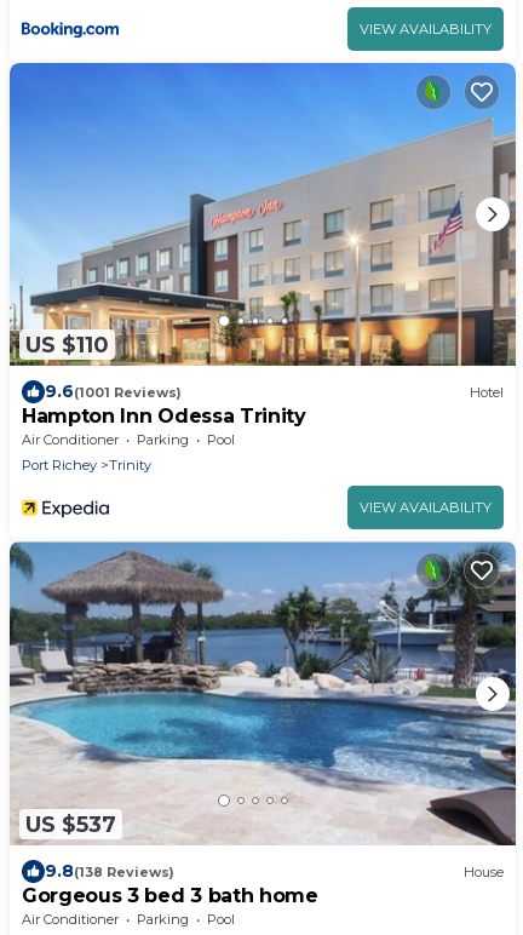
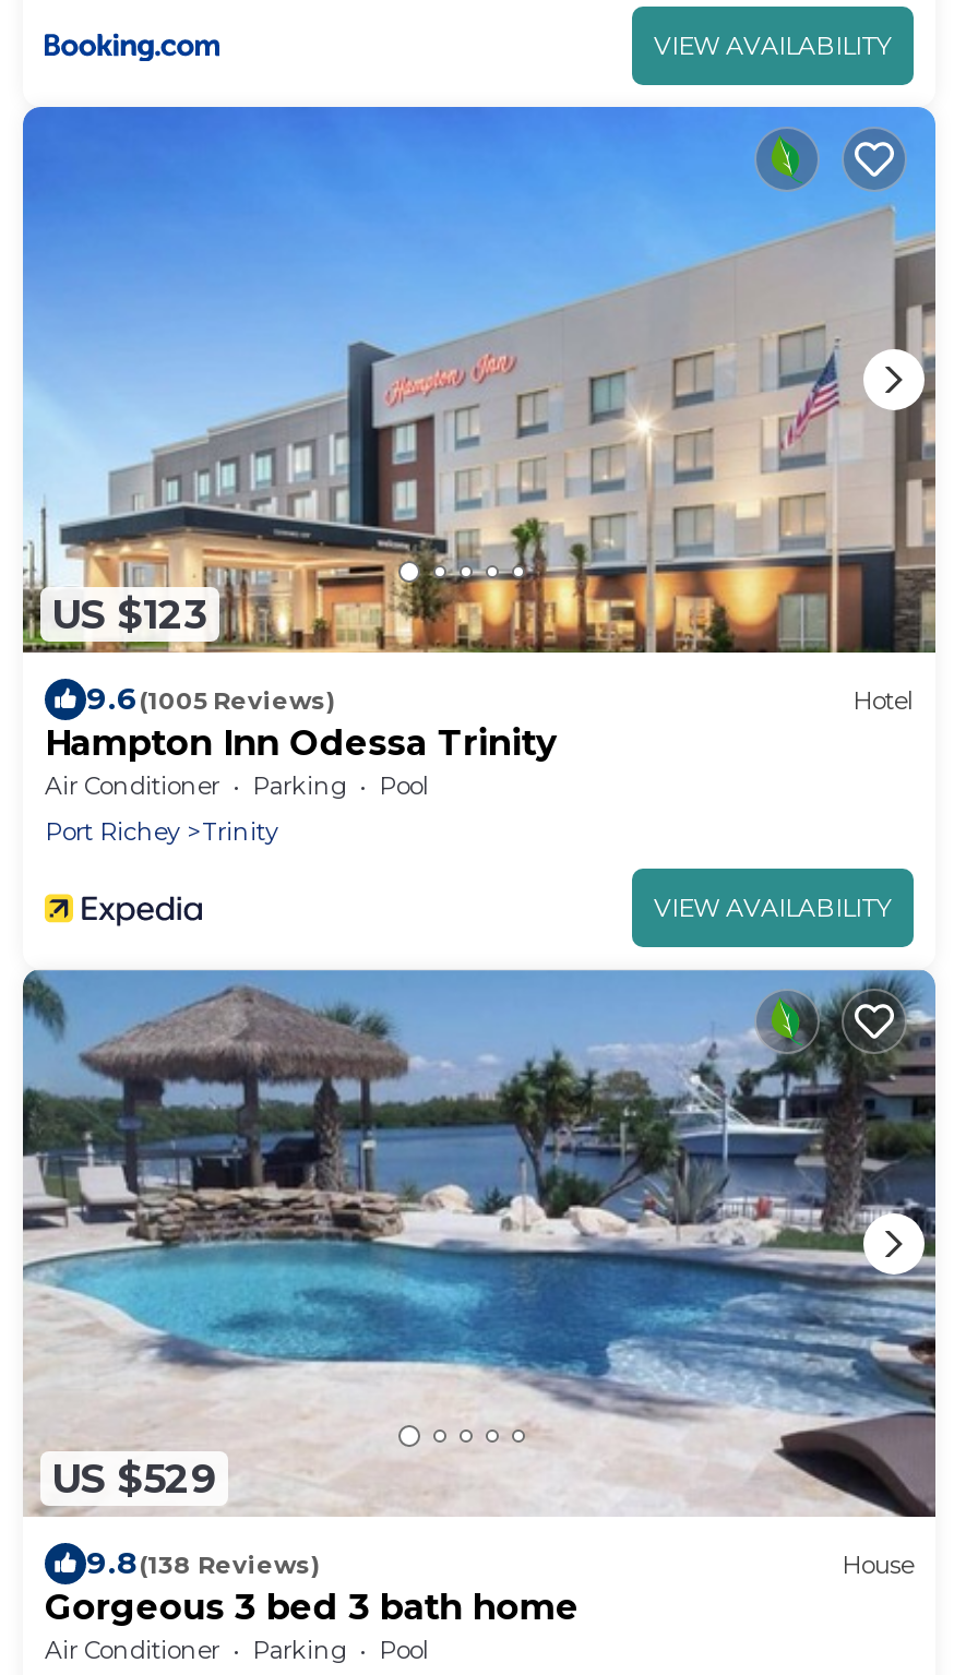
- US $110
+ US $123

- 9.6(1001 Reviews)
+ 9.6(1005 Reviews)

- US $537
+ US $529
